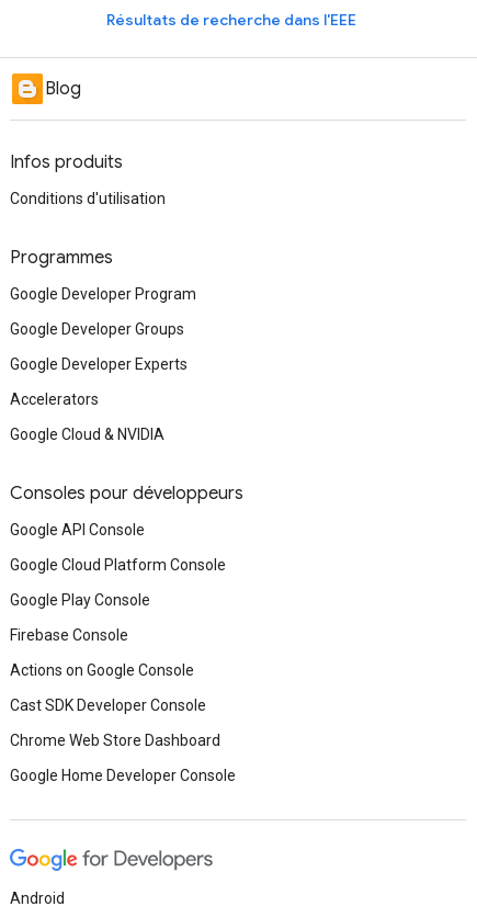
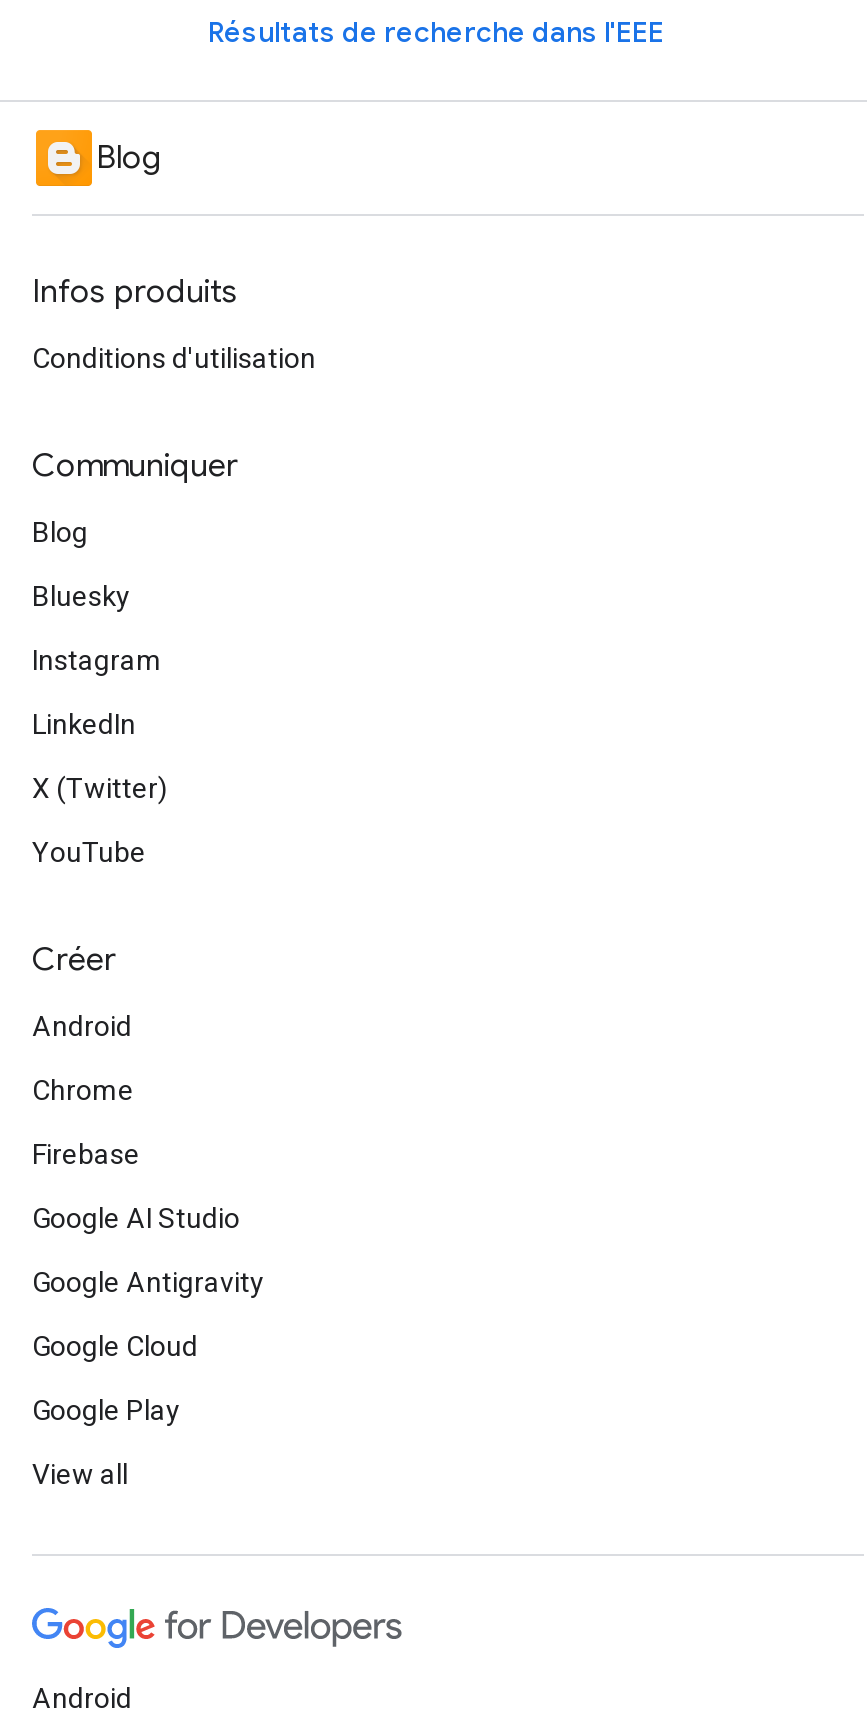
- Programmes
- Google Developer Program
- Google Developer Groups
- Google Developer Experts
- Accelerators
- Google Cloud & NVIDIA
- Consoles pour développeurs
- Google API Console
- Google Cloud Platform Console
- Google Play Console
- Firebase Console
- Actions on Google Console
- Cast SDK Developer Console
- Chrome Web Store Dashboard
- Google Home Developer Console
+ Communiquer
+ Blog
+ Bluesky
+ Instagram
+ LinkedIn
+ X (Twitter)
+ YouTube
+ Créer
+ Android
+ Chrome
+ Firebase
+ Google AI Studio
+ Google Antigravity
+ Google Cloud
+ Google Play
+ View all
